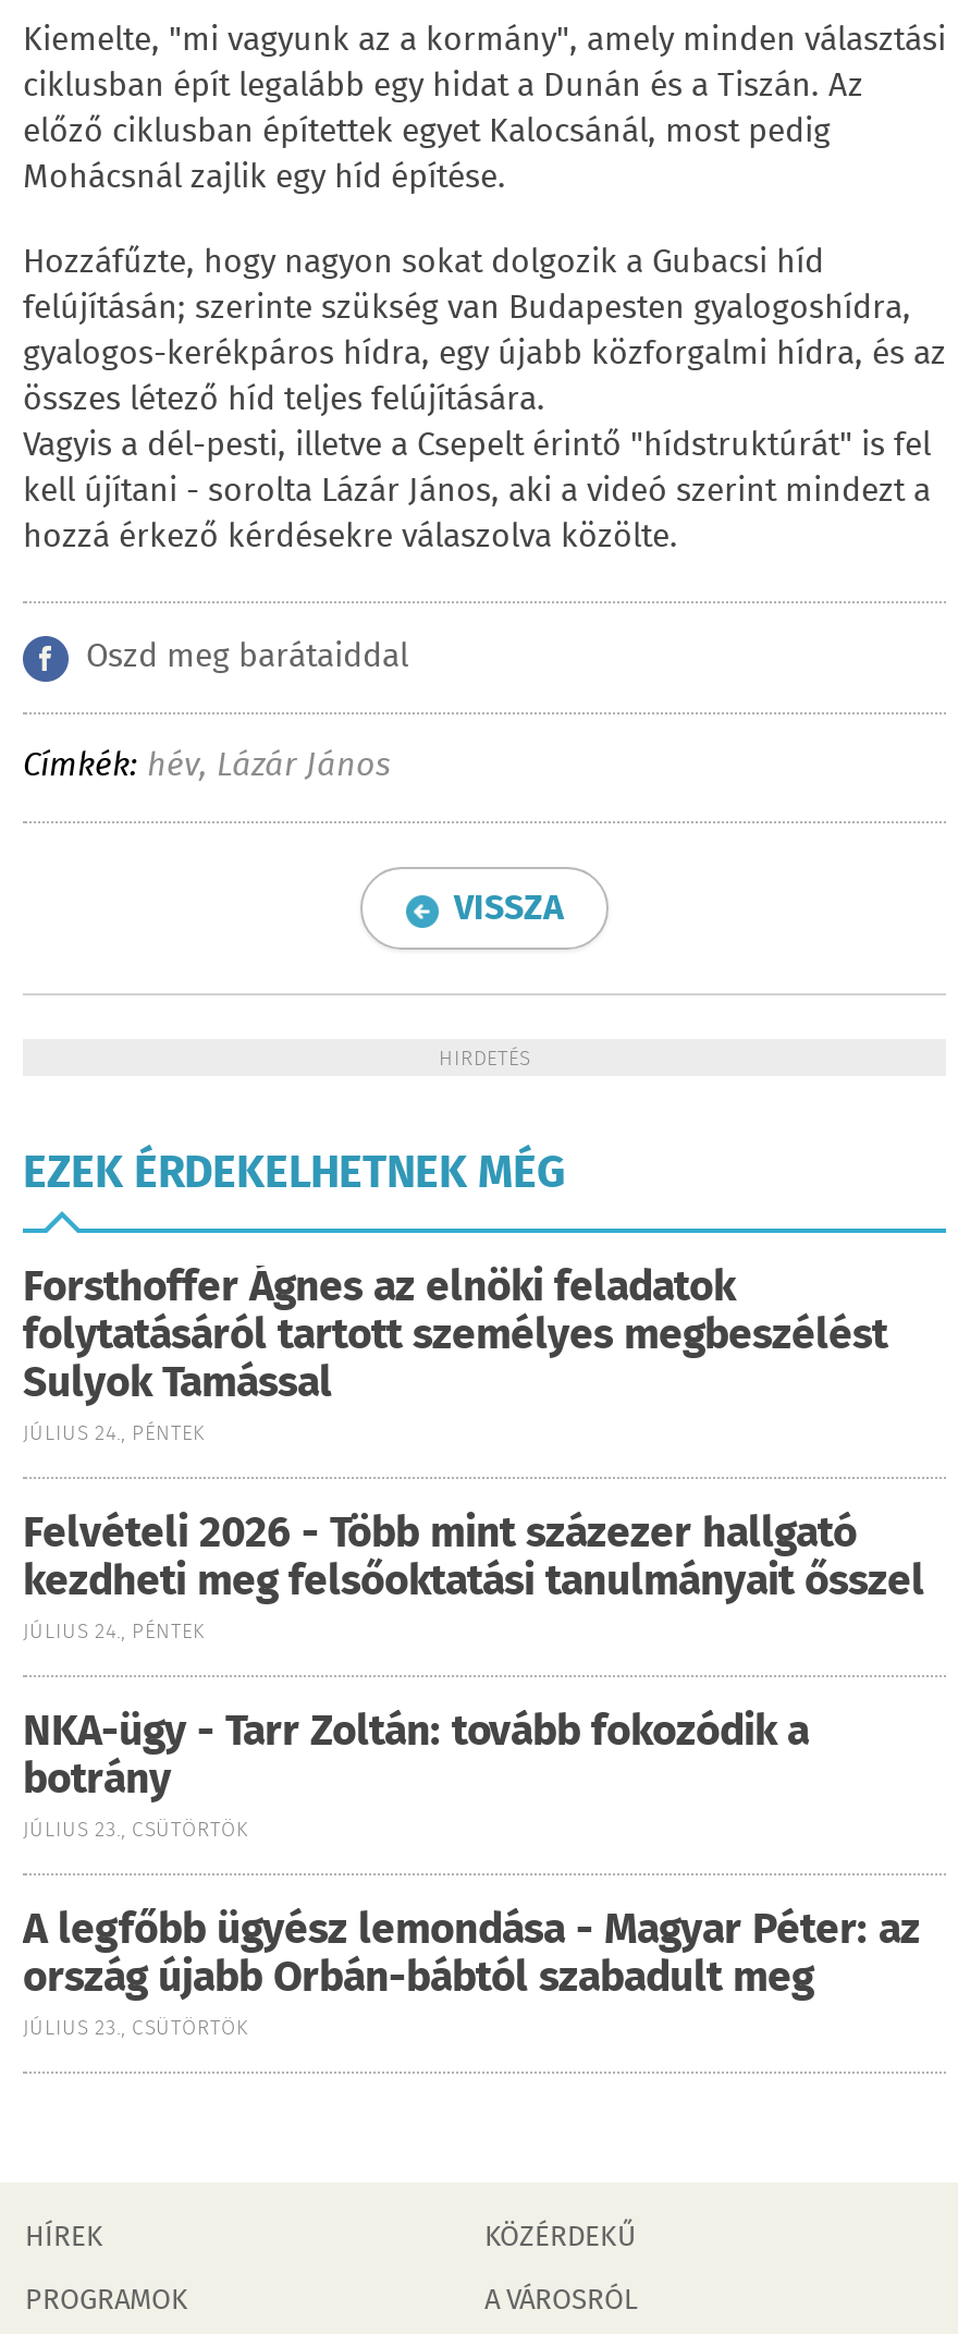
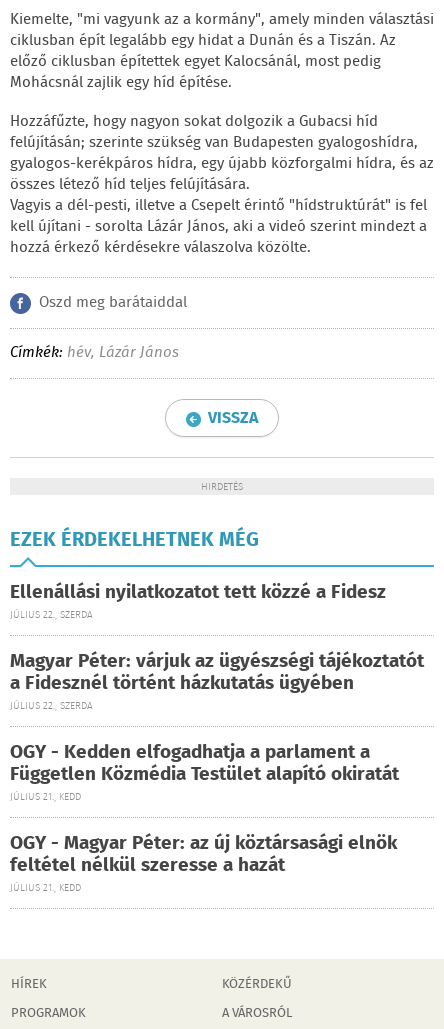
- Forsthoffer Ágnes az elnöki feladatok
- folytatásáról tartott személyes megbeszélést
- Sulyok Tamással
- JÚLIUS 24., PÉNTEK
+ Ellenállási nyilatkozatot tett közzé a Fidesz
+ JÚLIUS 22., SZERDA

- Felvételi 2026 - Több mint százezer hallgató
- kezdheti meg felsőoktatási tanulmányait ősszel
- JÚLIUS 24., PÉNTEK
+ Magyar Péter: várjuk az ügyészségi tájékoztatót
+ a Fidesznél történt házkutatás ügyében
+ JÚLIUS 22., SZERDA

- NKA-ügy - Tarr Zoltán: tovább fokozódik a
- botrány
- JÚLIUS 23., CSÜTÖRTÖK
+ OGY - Kedden elfogadhatja a parlament a
+ Független Közmédia Testület alapító okiratát
+ JÚLIUS 21., KEDD

- A legfőbb ügyész lemondása - Magyar Péter: az
- ország újabb Orbán-bábtól szabadult meg
- JÚLIUS 23., CSÜTÖRTÖK
+ OGY - Magyar Péter: az új köztársasági elnök
+ feltétel nélkül szeresse a hazát
+ JÚLIUS 21., KEDD
